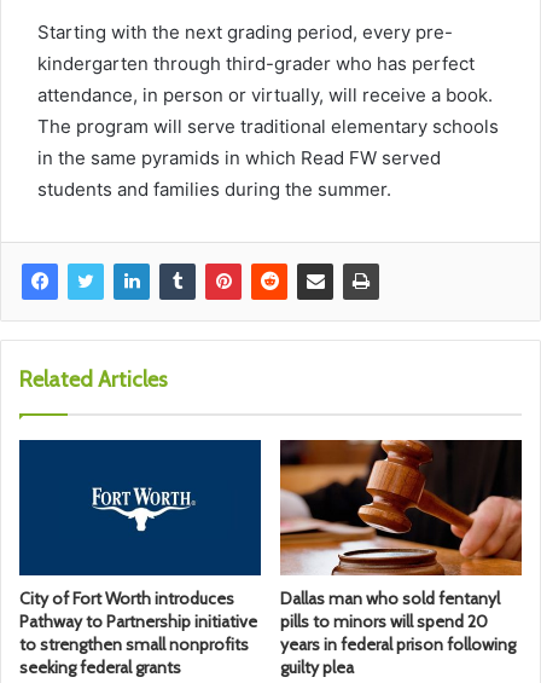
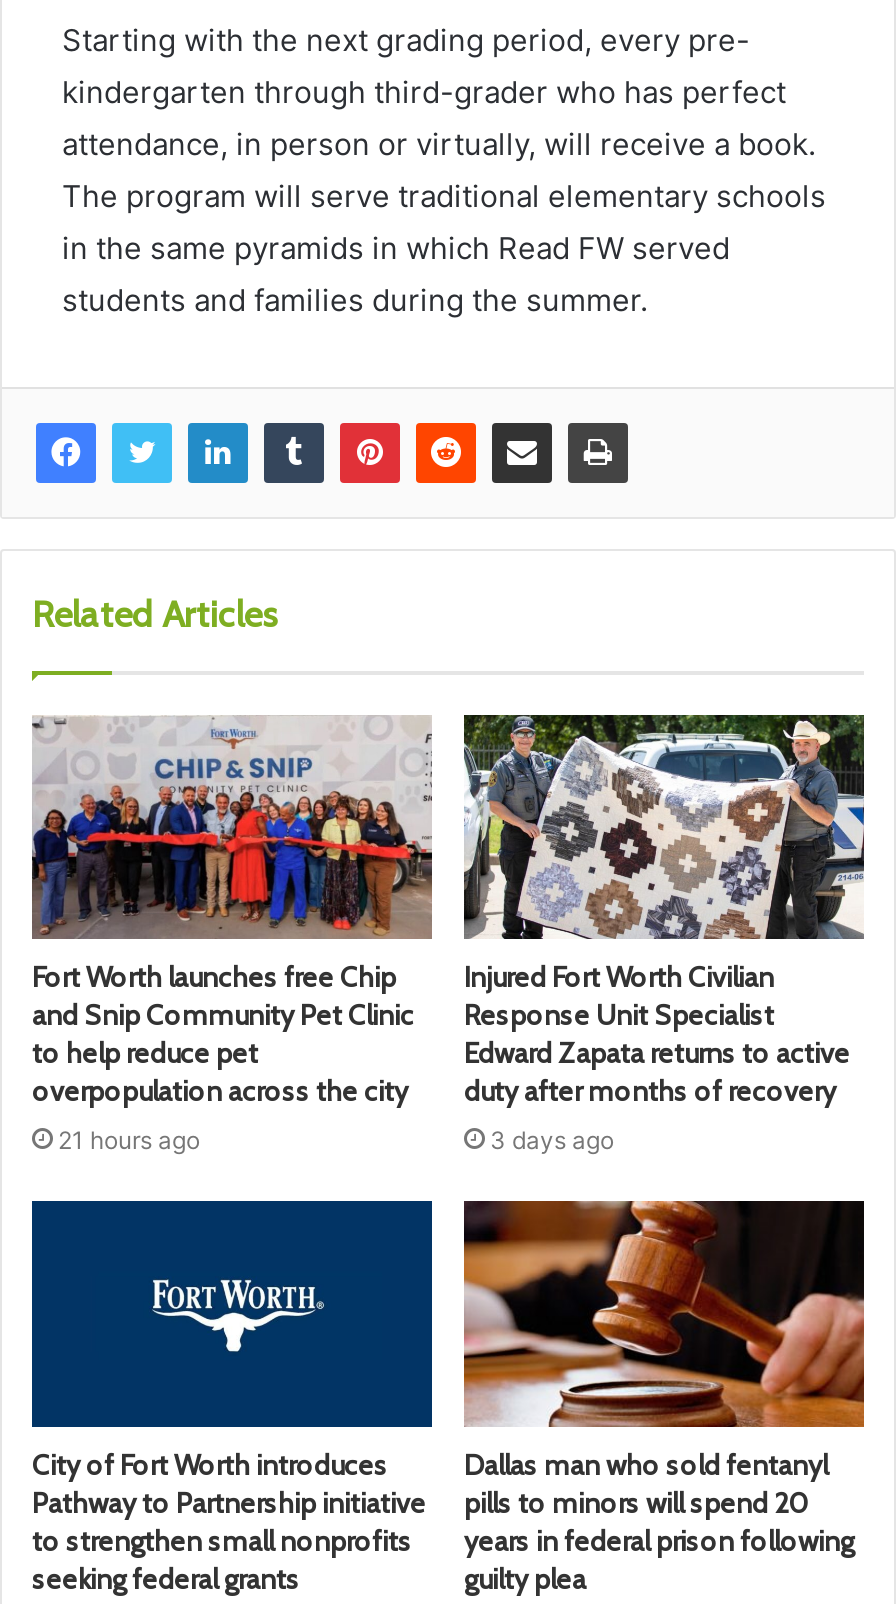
+ [image]
+ Fort Worth launches free Chip
+ and Snip Community Pet Clinic
+ to help reduce pet
+ overpopulation across the city
+ 21 hours ago

+ [image]
+ Injured Fort Worth Civilian
+ Response Unit Specialist
+ Edward Zapata returns to active
+ duty after months of recovery
+ 3 days ago
